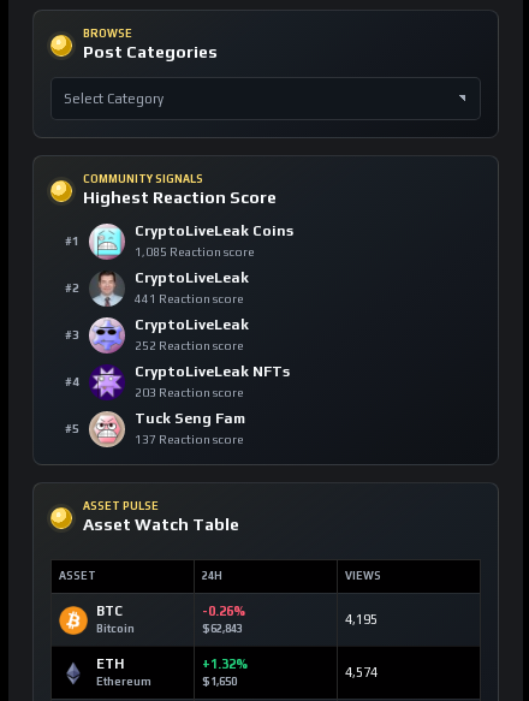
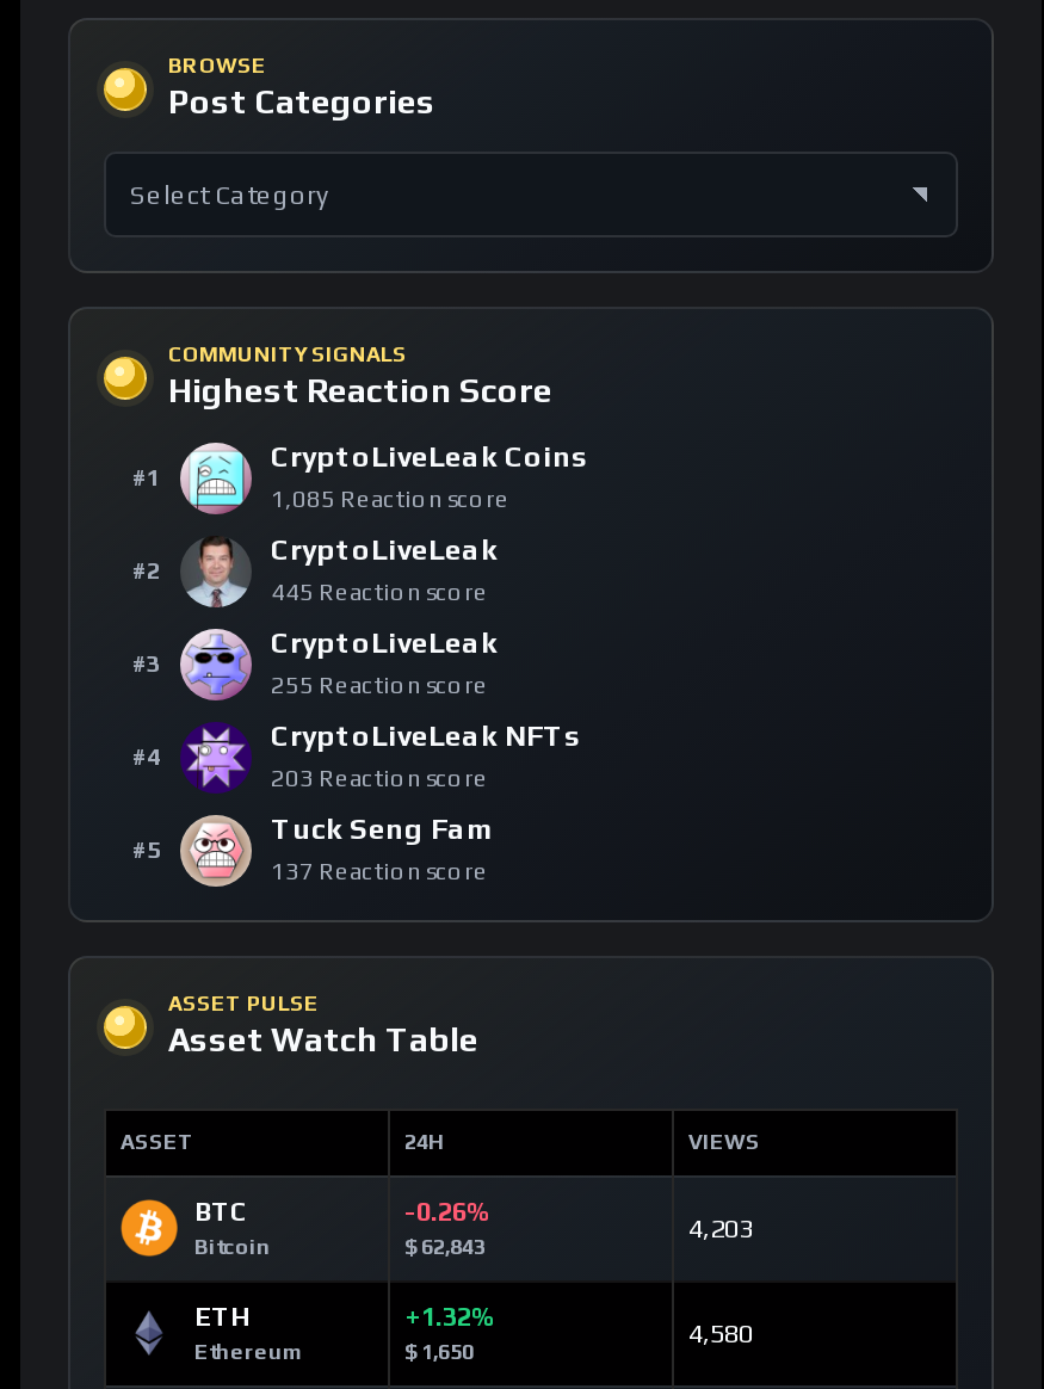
- 441 Reaction score
+ 445 Reaction score

- 252 Reaction score
+ 255 Reaction score

- 4,195
+ 4,203

- 4,574
+ 4,580
